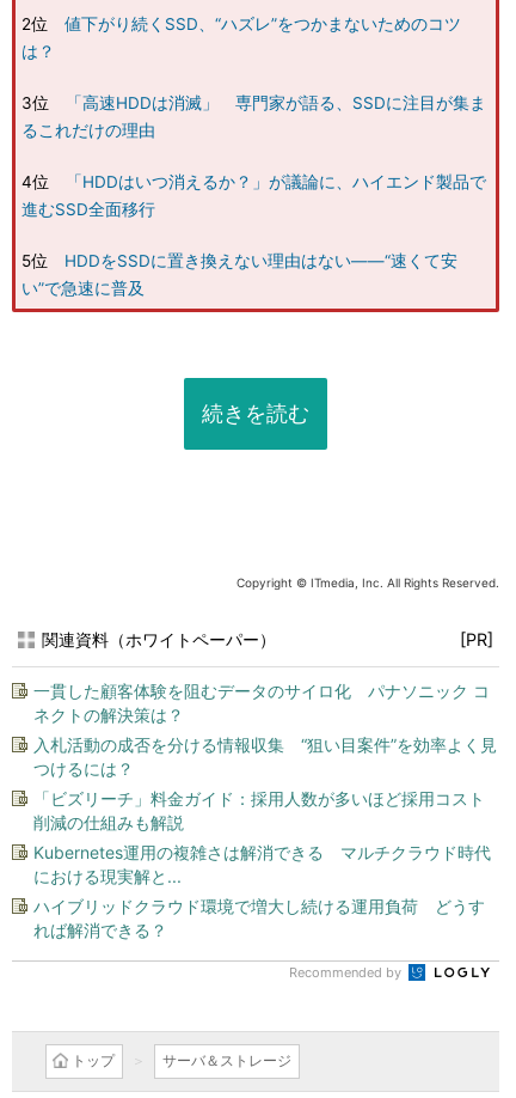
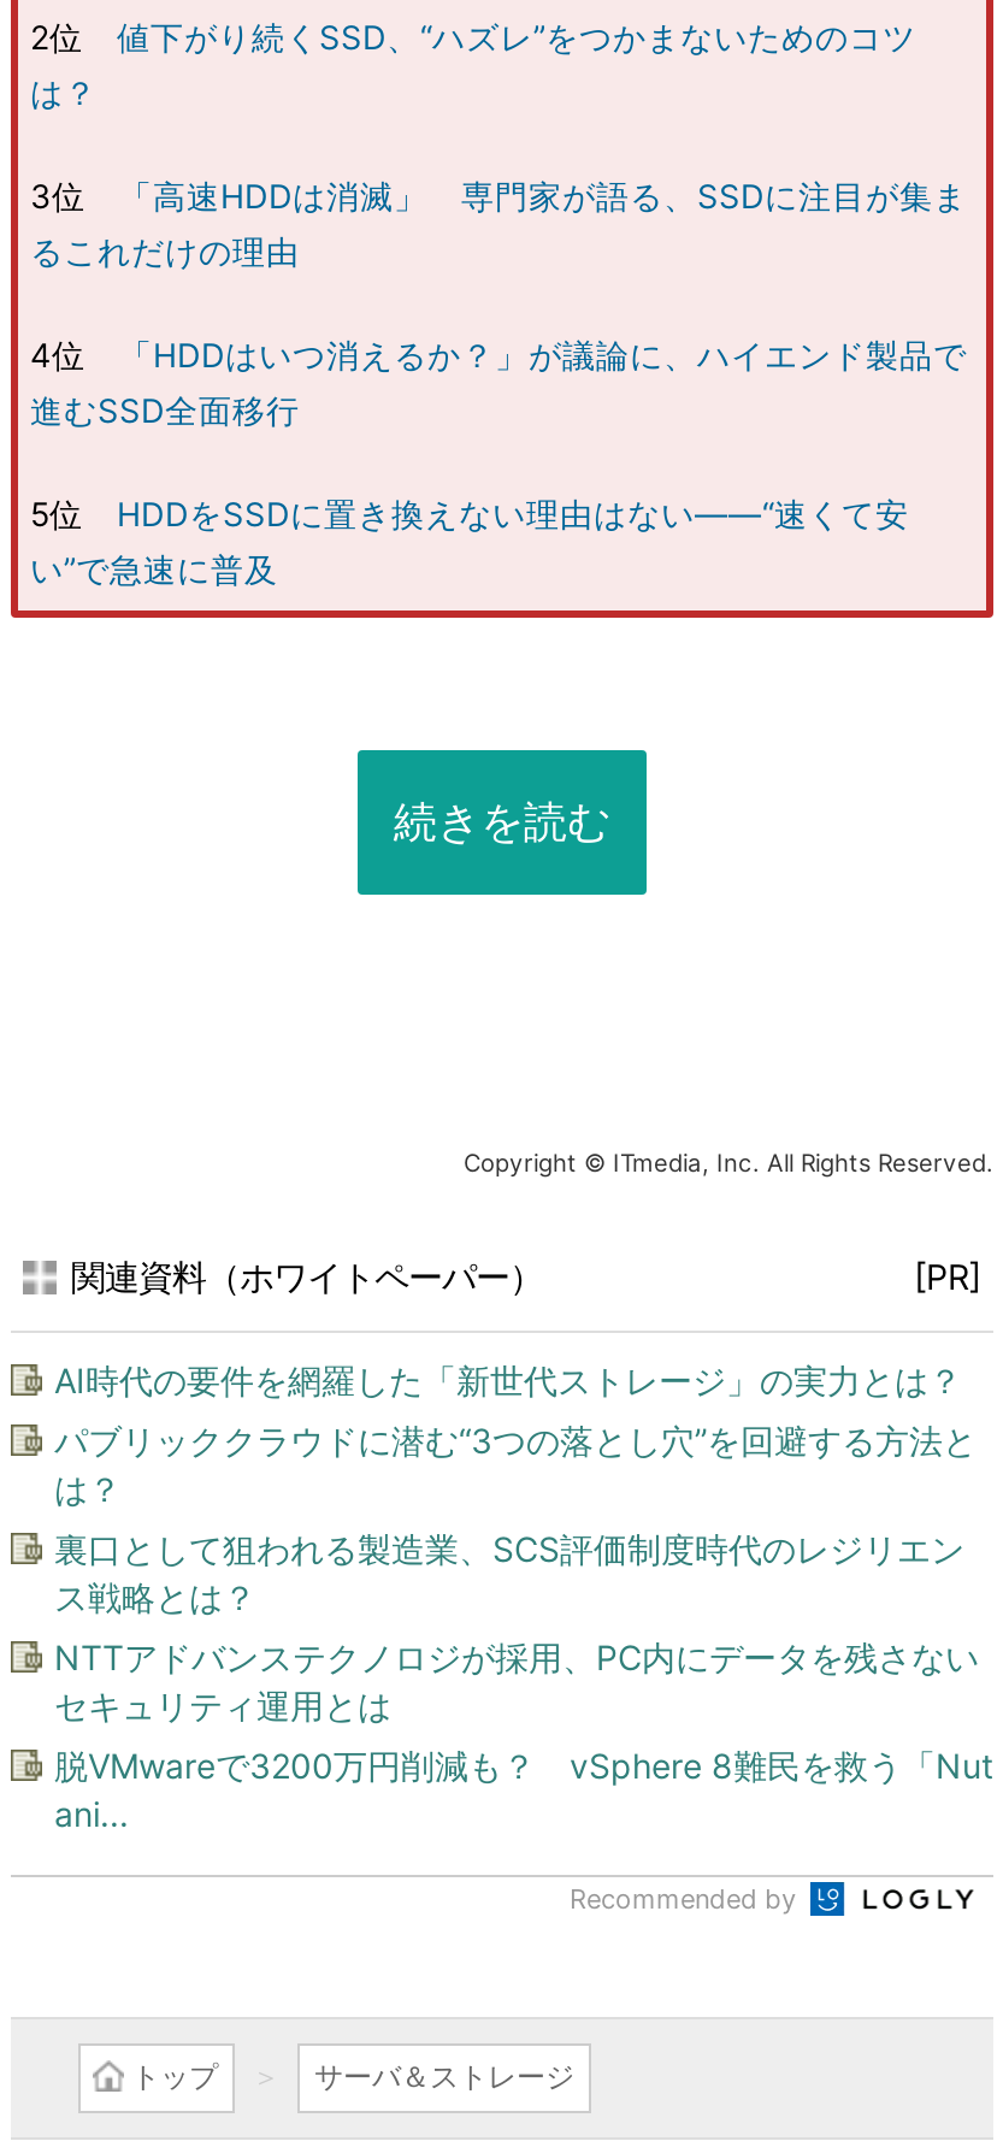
- 一貫した顧客体験を阻むデータのサイロ化 パナソニック コ
- ネクトの解決策は？
+ AI時代の要件を網羅した「新世代ストレージ」の実力とは？

- 入札活動の成否を分ける情報収集 “狙い目案件”を効率よく見
- つけるには？
+ パブリッククラウドに潜む“3つの落とし穴”を回避する方法と
+ は？

- 「ビズリーチ」料金ガイド：採用人数が多いほど採用コスト
- 削減の仕組みも解説
+ 裏口として狙われる製造業、SCS評価制度時代のレジリエン
+ ス戦略とは？

- Kubernetes運用の複雑さは解消できる マルチクラウド時代
- における現実解と...
+ NTTアドバンステクノロジが採用、PC内にデータを残さない
+ セキュリティ運用とは

- ハイブリッドクラウド環境で増大し続ける運用負荷 どうす
- れば解消できる？
+ 脱VMwareで3200万円削減も？ vSphere 8難民を救う「Nut
+ ani...
